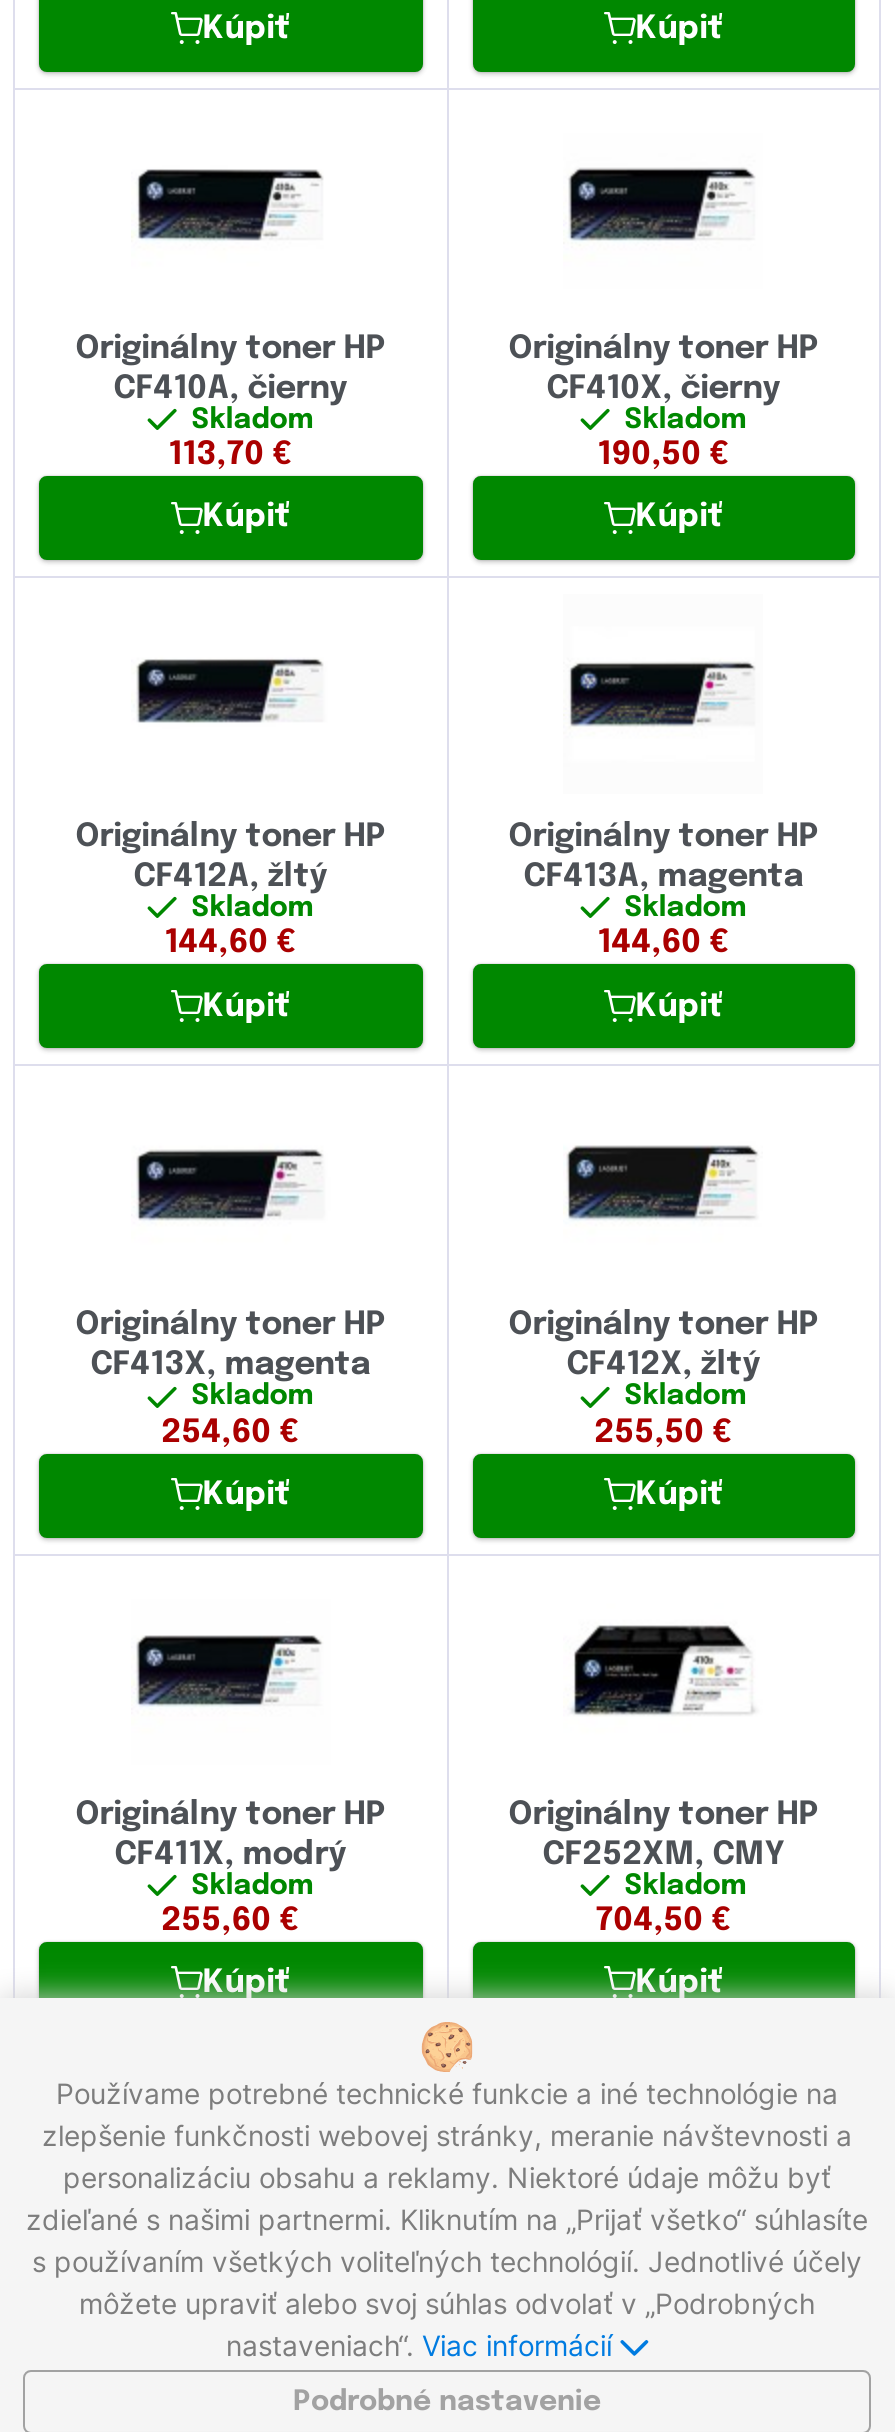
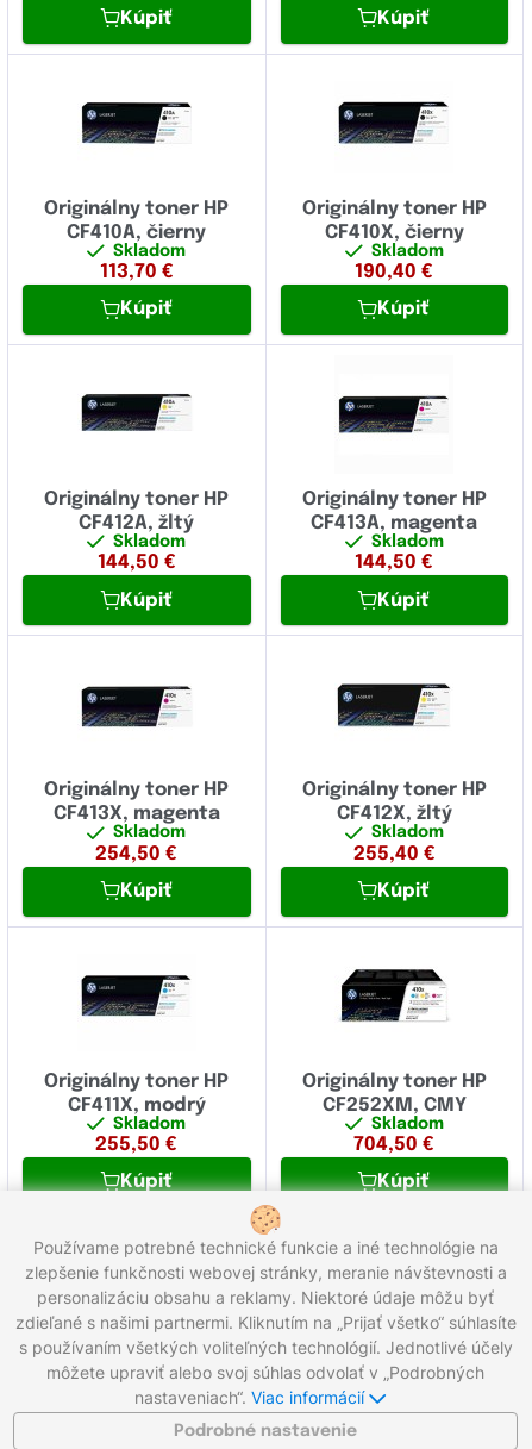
- 190,50 €
+ 190,40 €

- 144,60 €
+ 144,50 €

- 144,60 €
+ 144,50 €

- 254,60 €
+ 254,50 €

- 255,50 €
+ 255,40 €

- 255,60 €
+ 255,50 €
